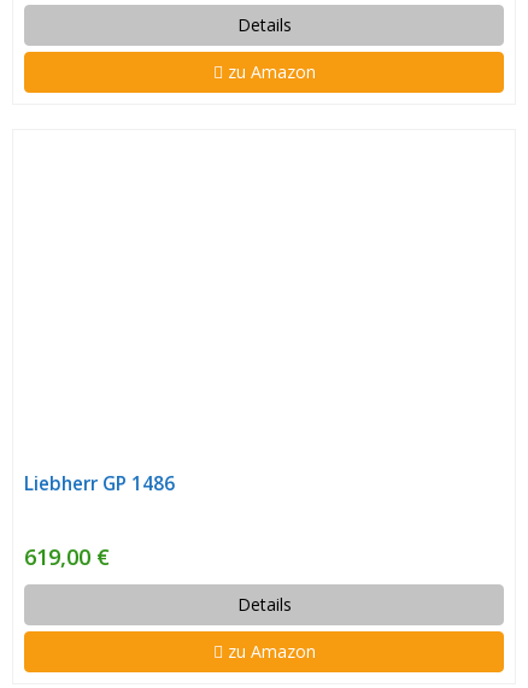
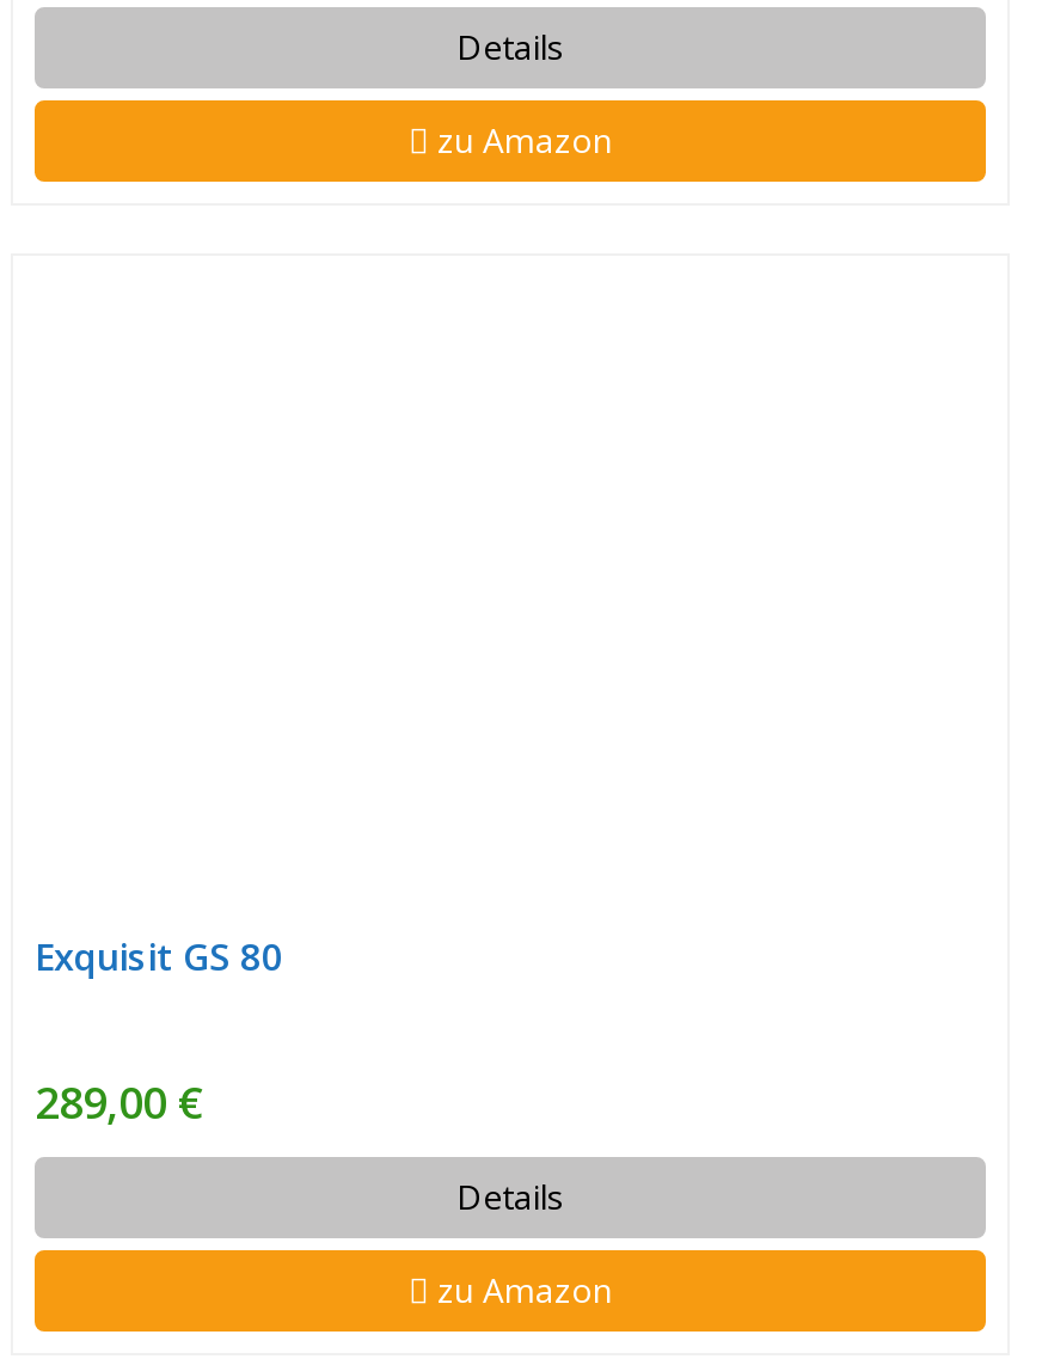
- Liebherr GP 1486
+ Exquisit GS 80

- 619,00 €
+ 289,00 €
